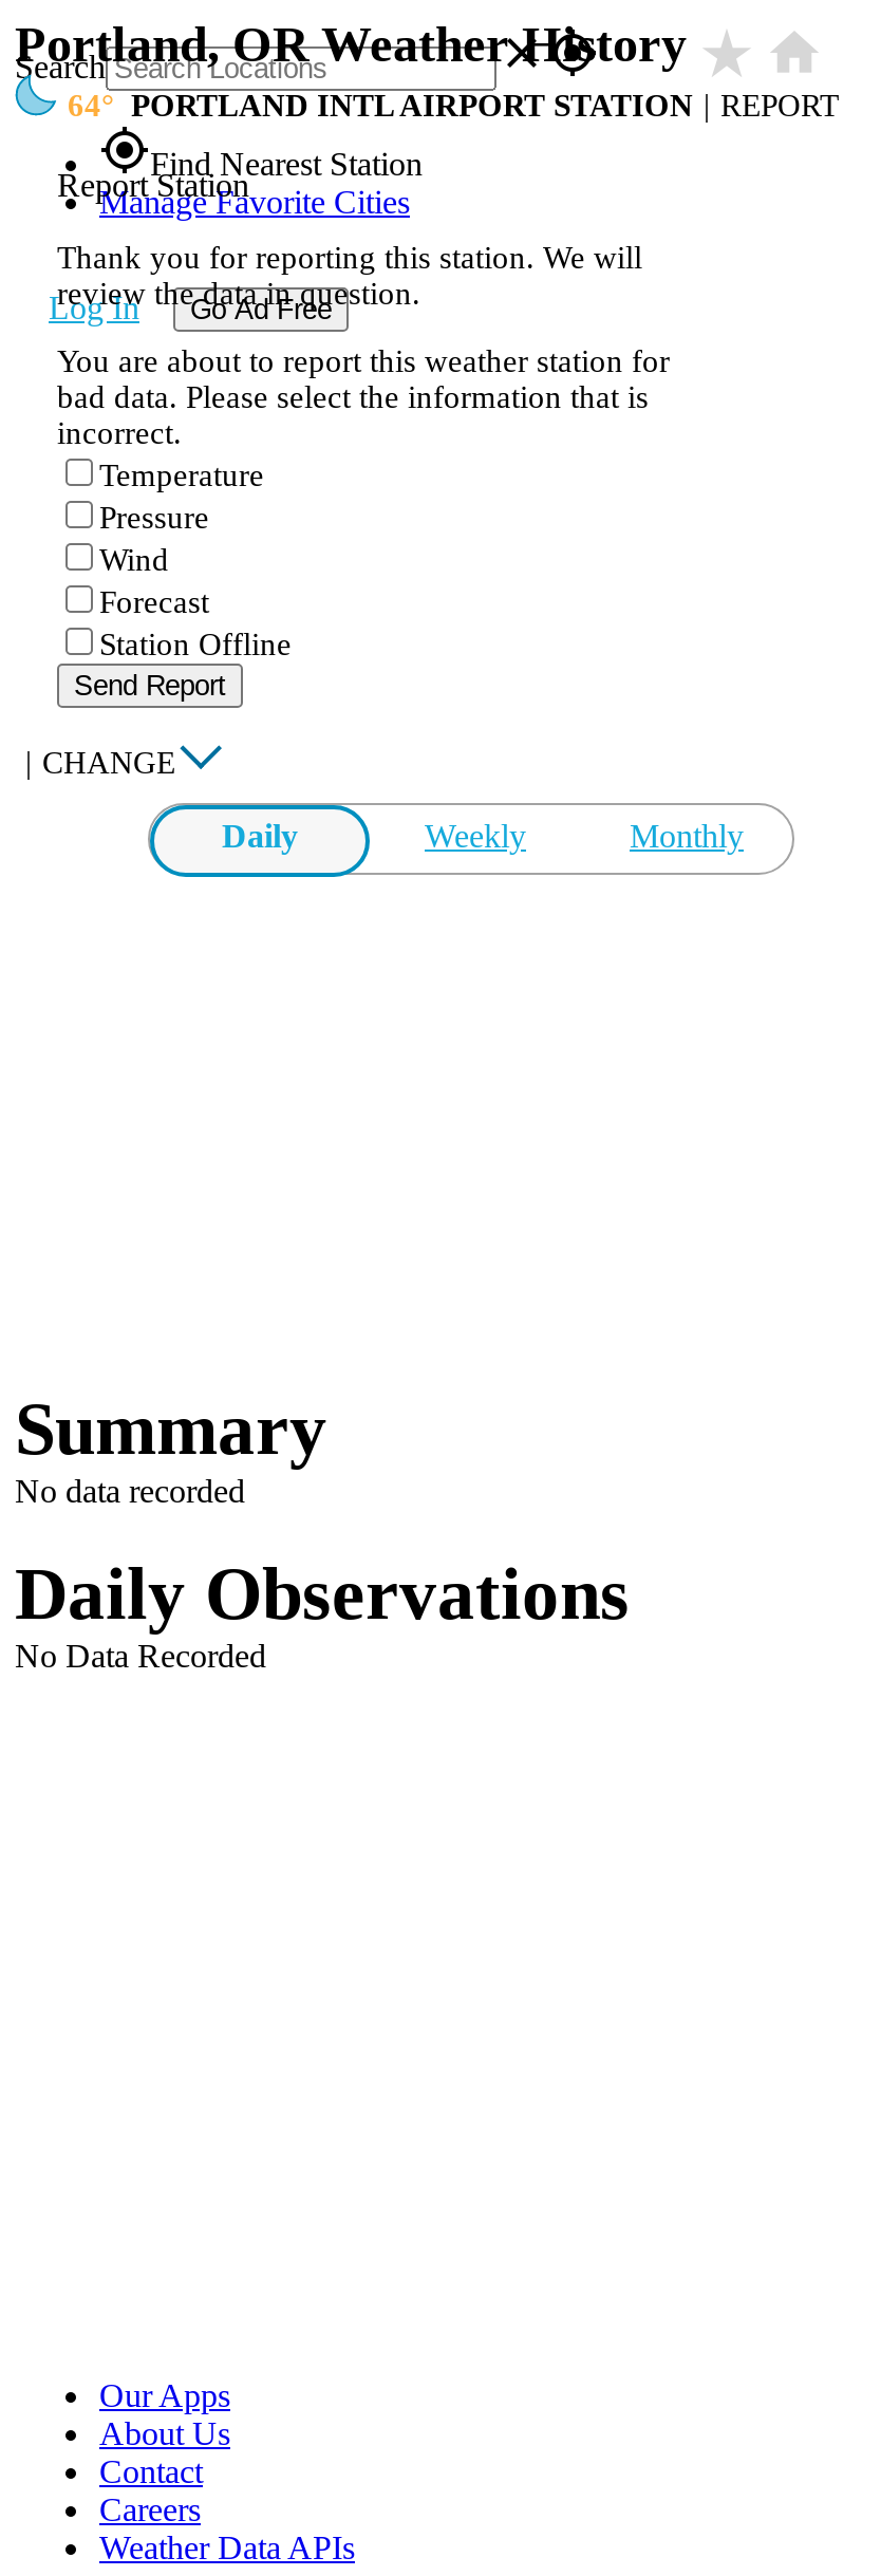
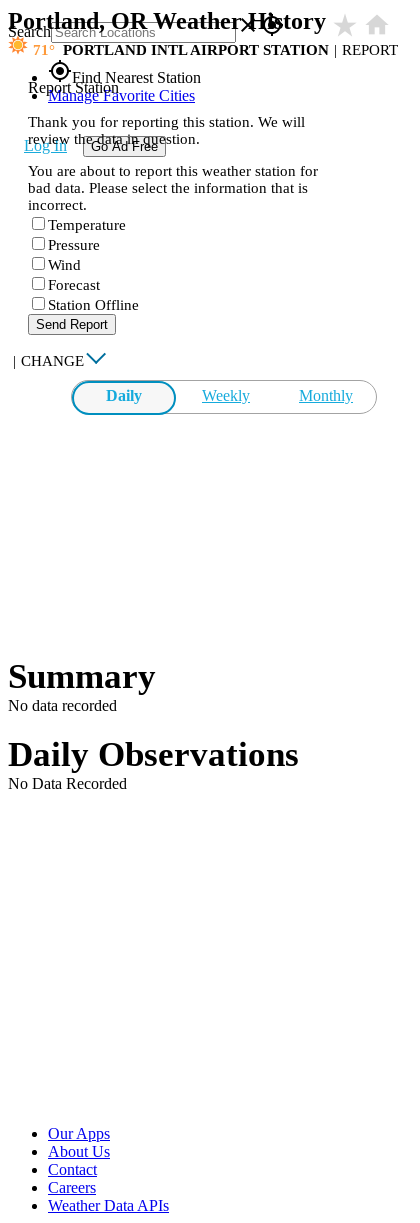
- 64
+ 71
